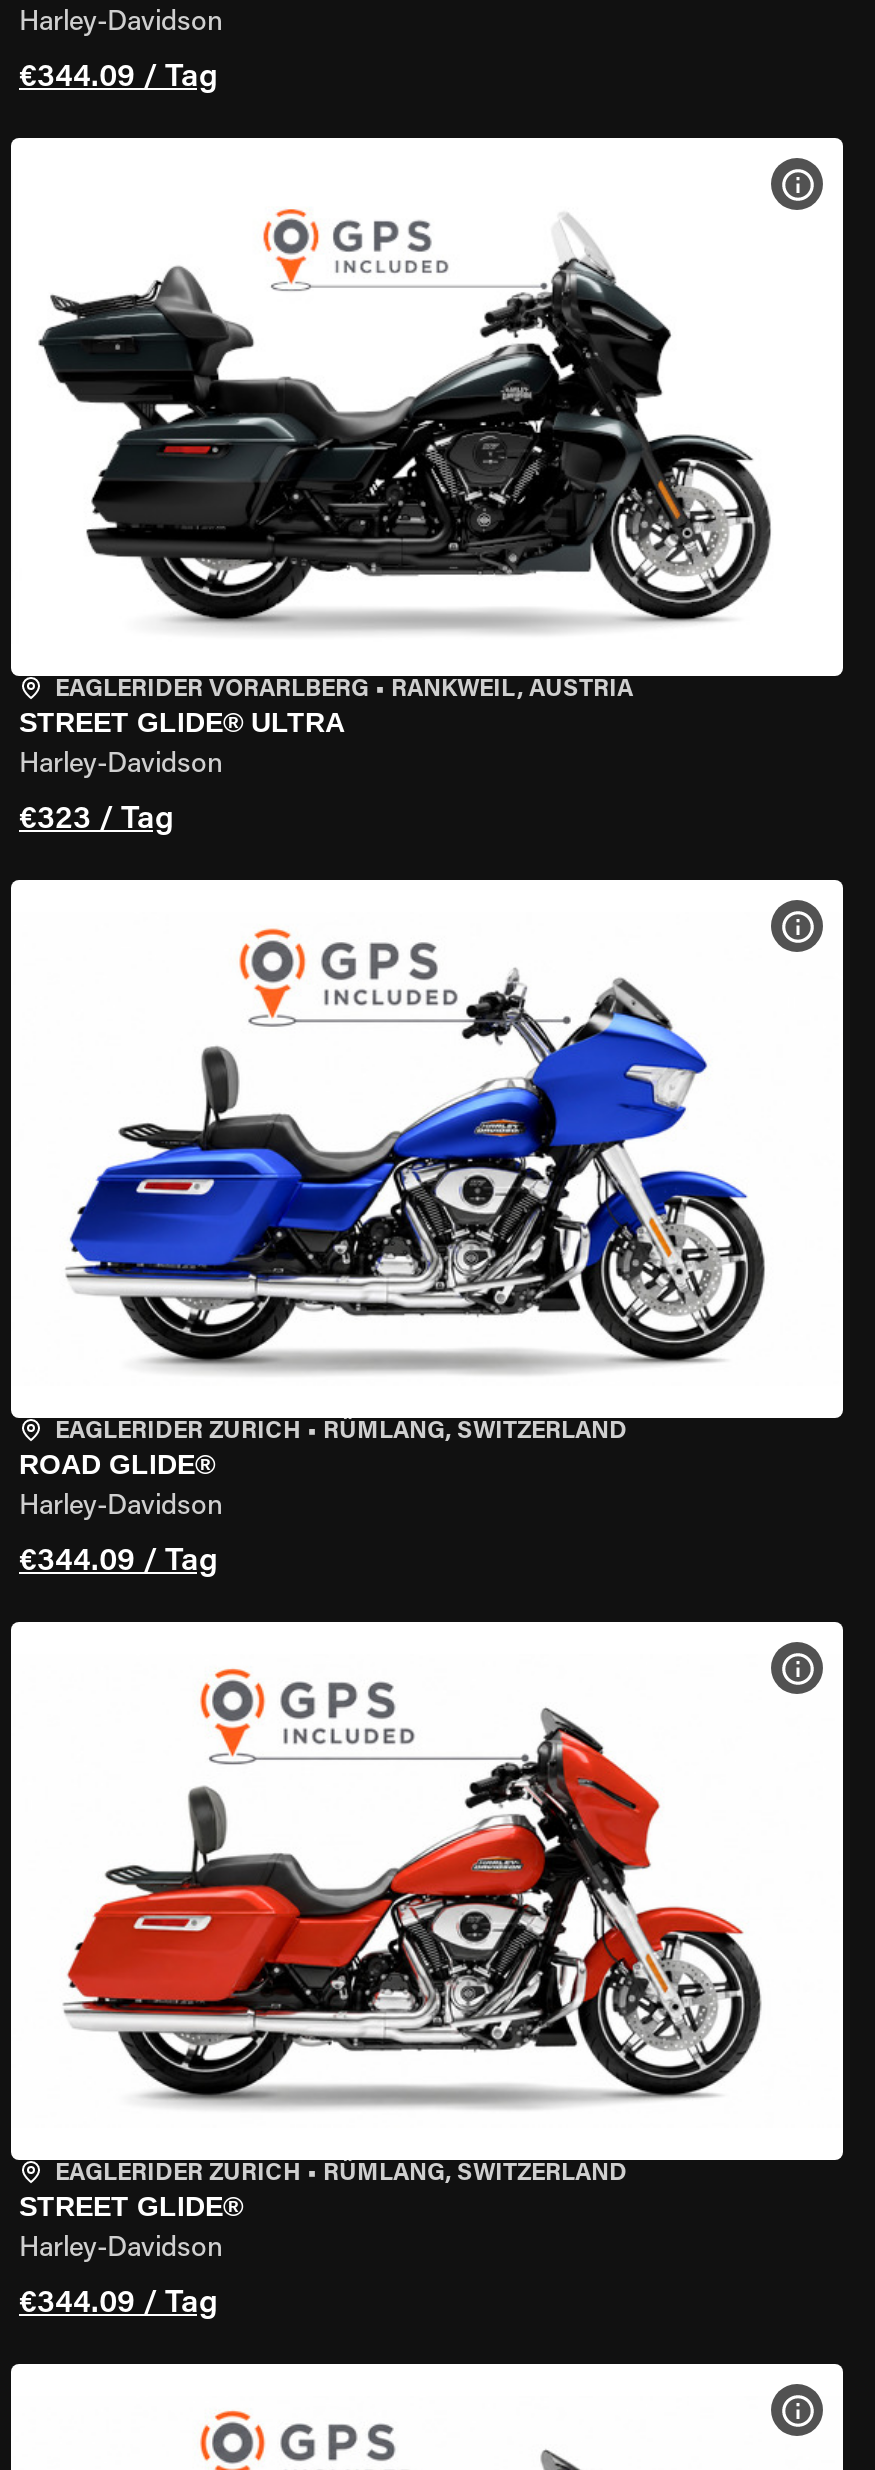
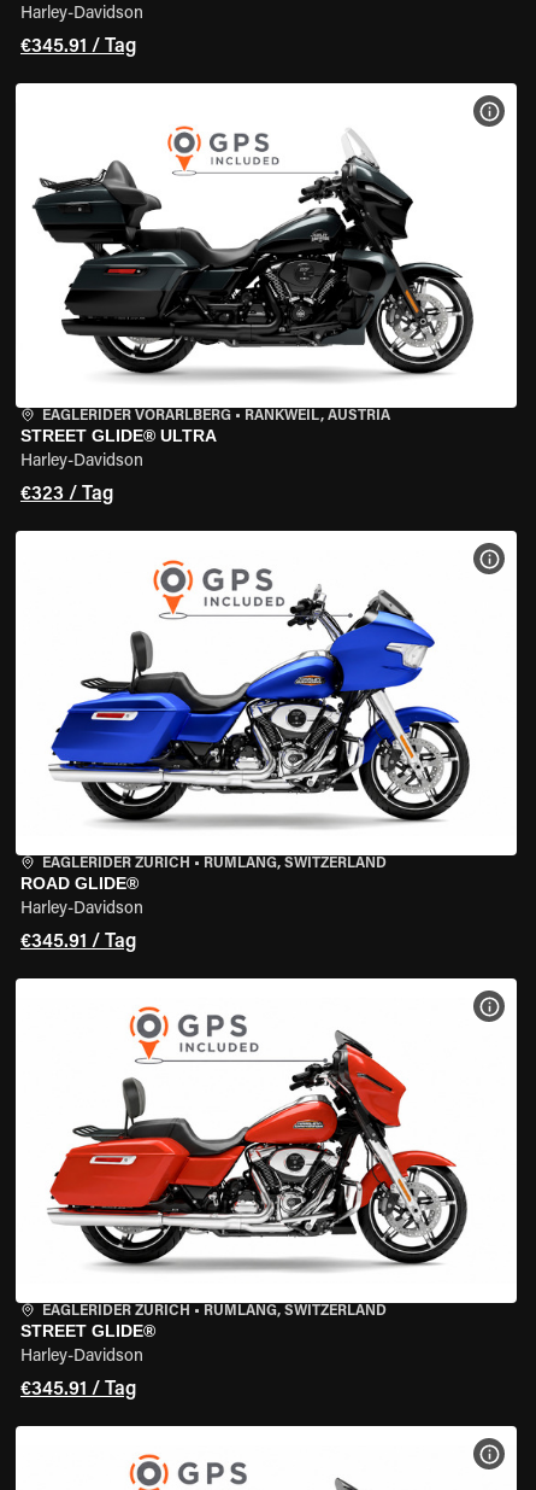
- €344.09 / Tag
+ €345.91 / Tag

- €344.09 / Tag
+ €345.91 / Tag

- €344.09 / Tag
+ €345.91 / Tag
